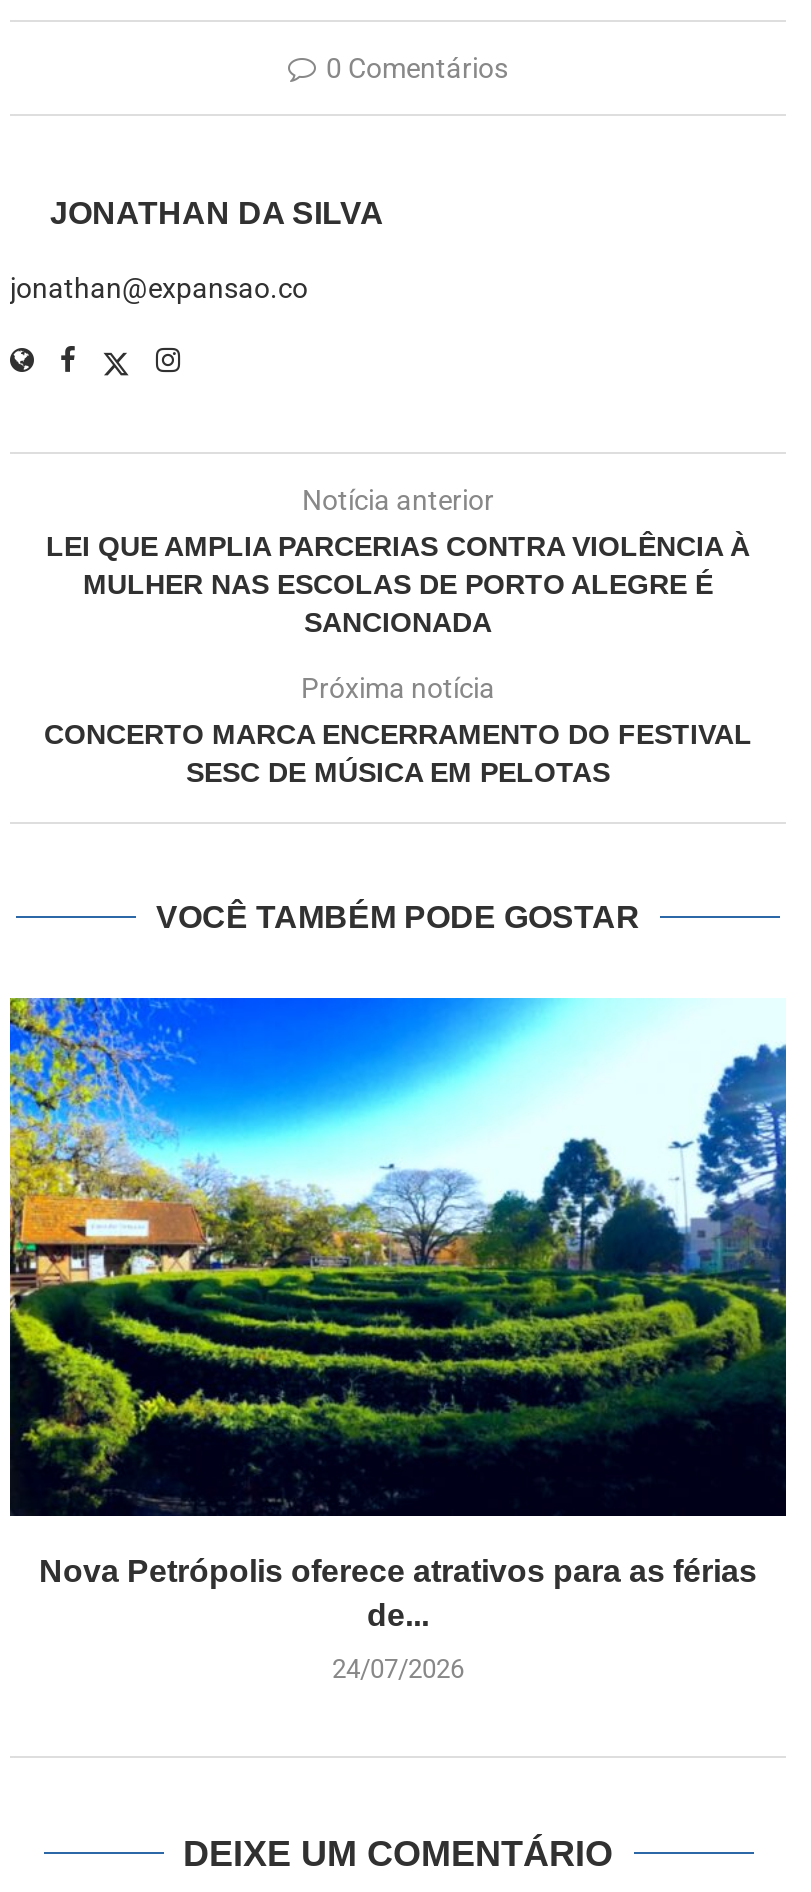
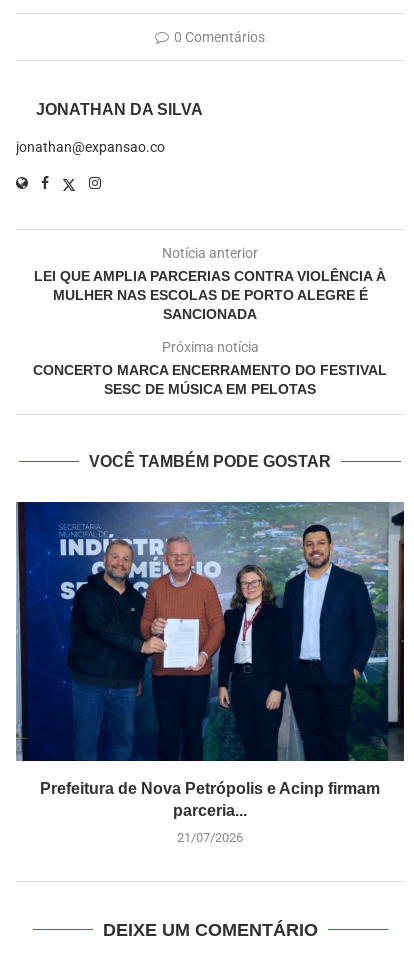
- [image]
- Nova Petrópolis oferece atrativos para as férias
- de...
+ [image]
+ Prefeitura de Nova Petrópolis e Acinp firmam
+ parceria...

- 24/07/2026
+ 21/07/2026
